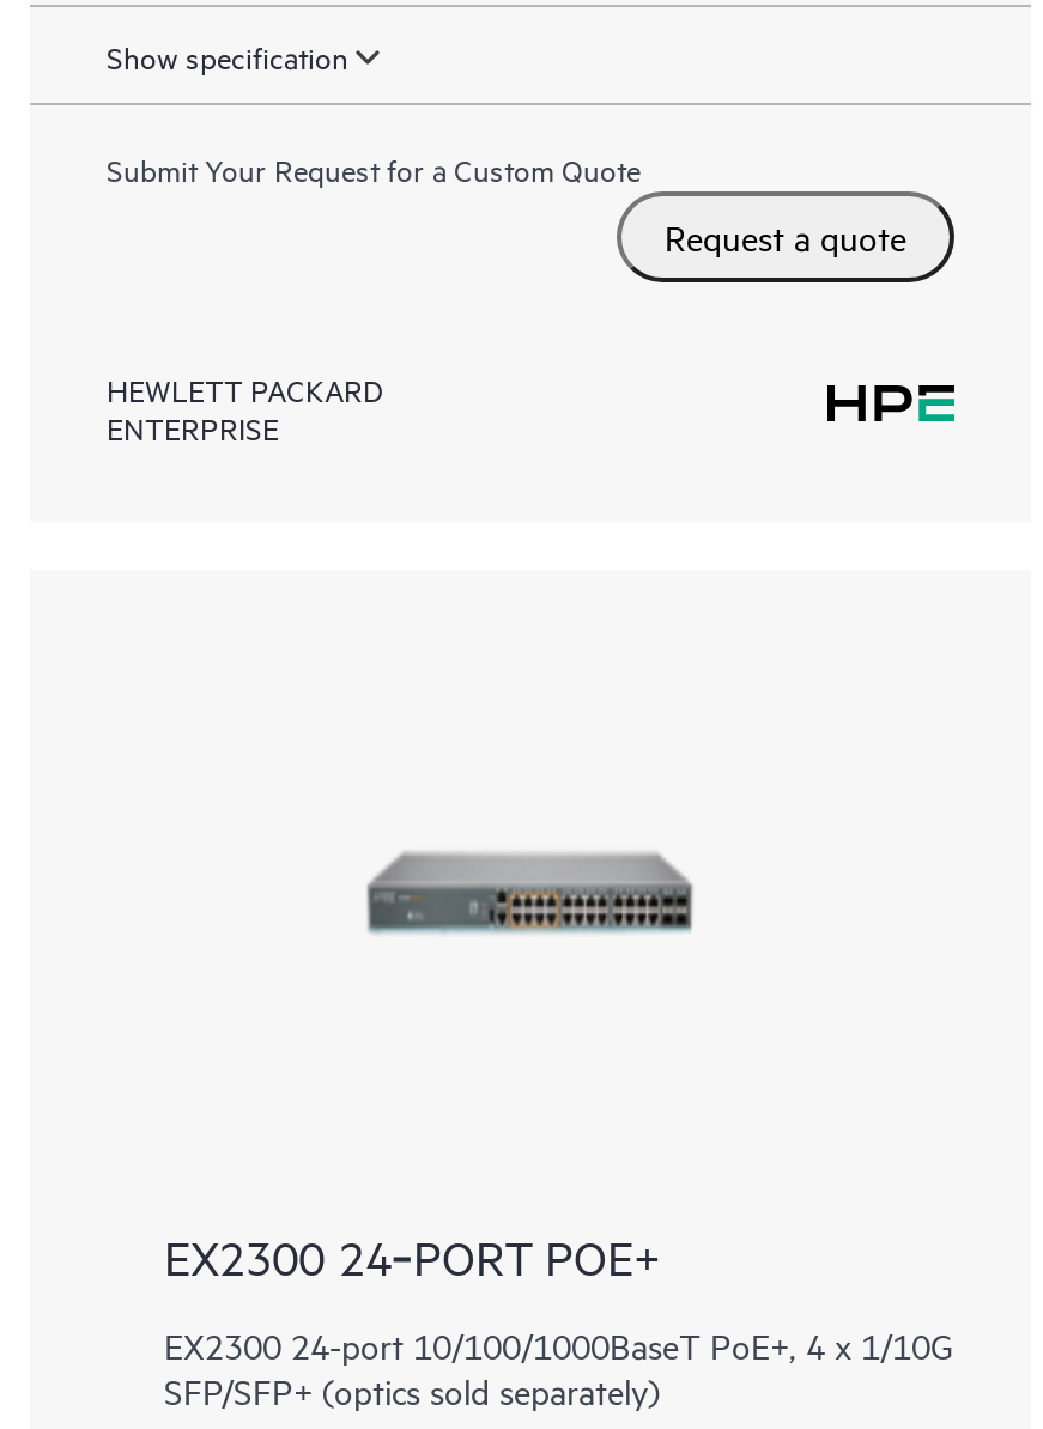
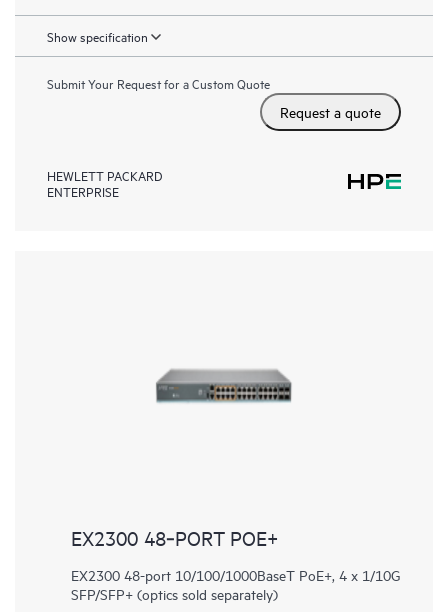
- EX2300 24‑PORT POE+
+ EX2300 48‑PORT POE+

- EX2300 24-port 10/100/1000BaseT PoE+, 4 x 1/10G
+ EX2300 48-port 10/100/1000BaseT PoE+, 4 x 1/10G
